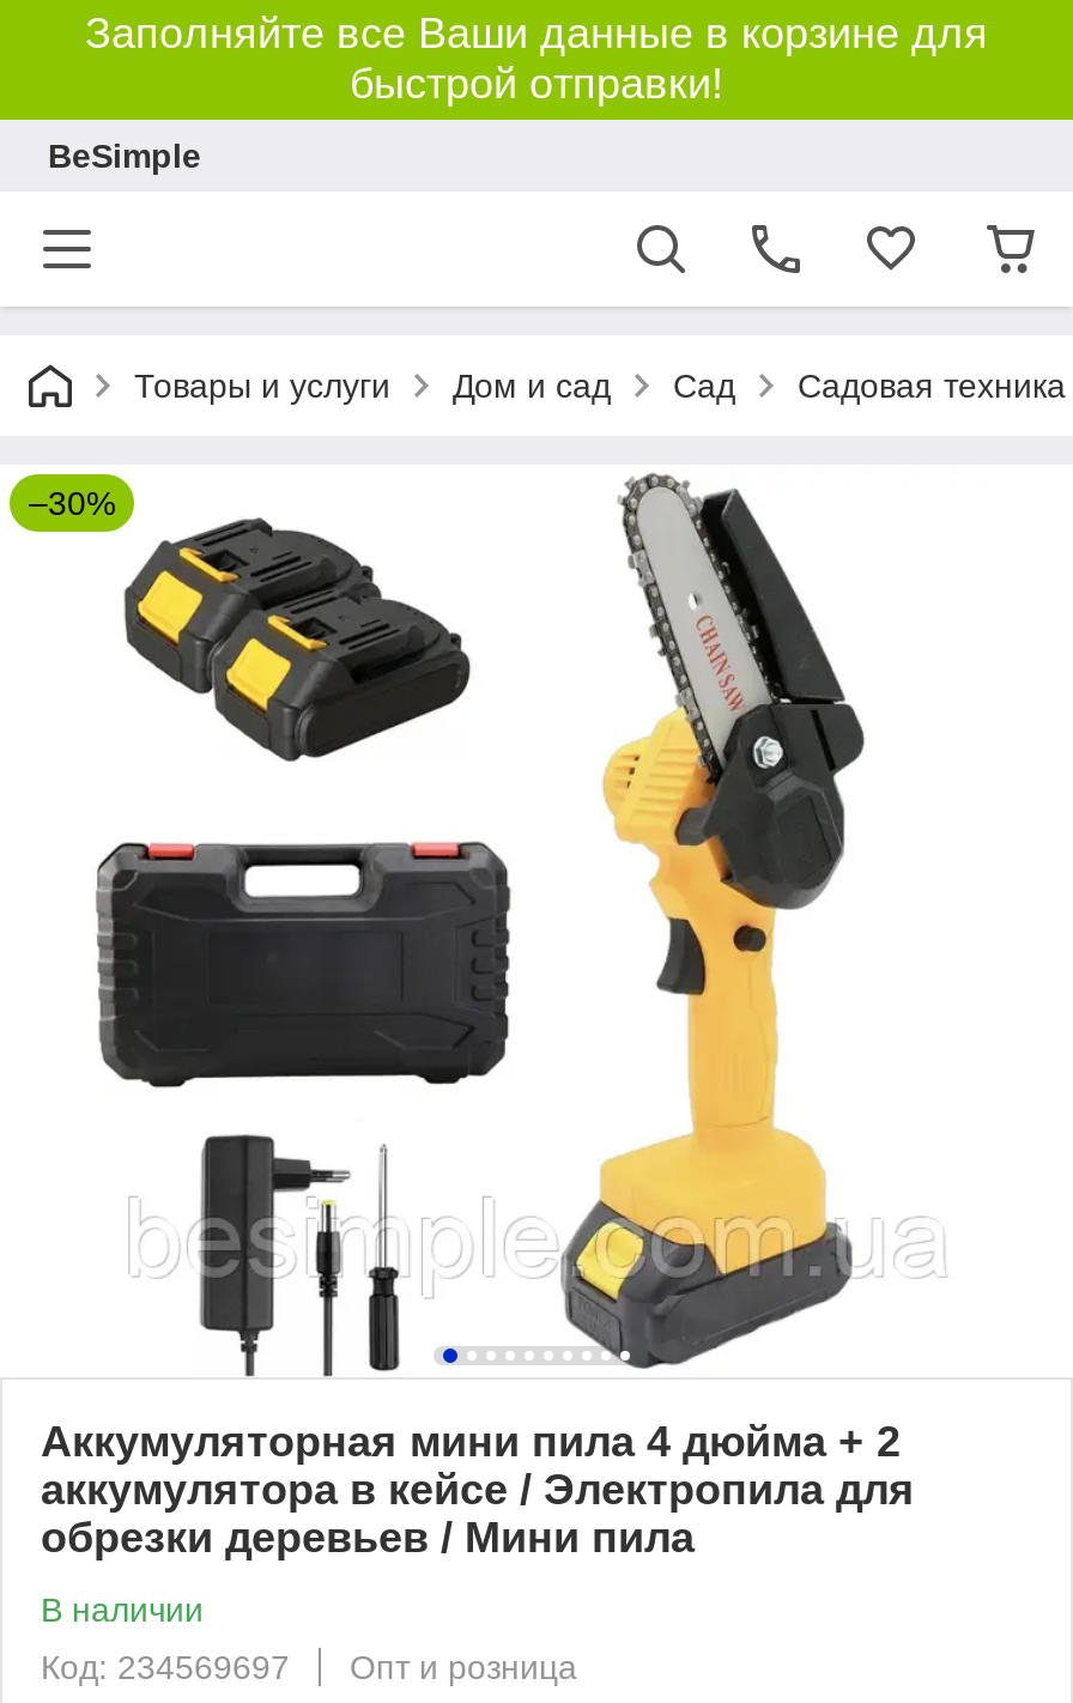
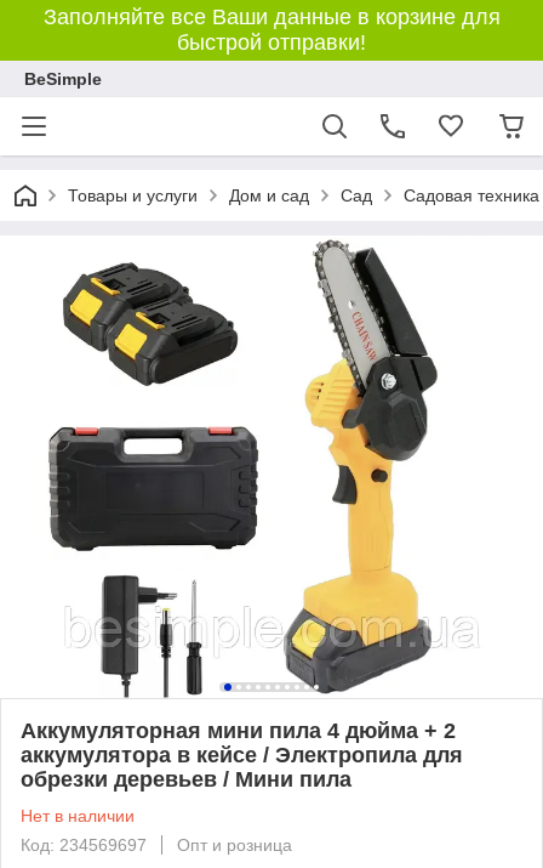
- –30%

- В наличии
+ Нет в наличии
